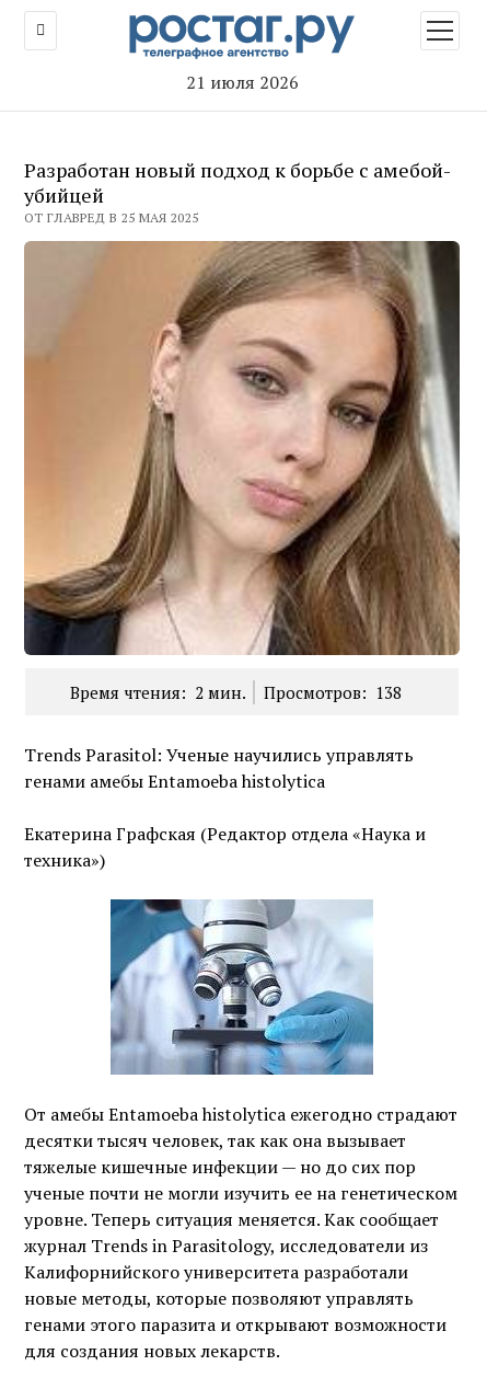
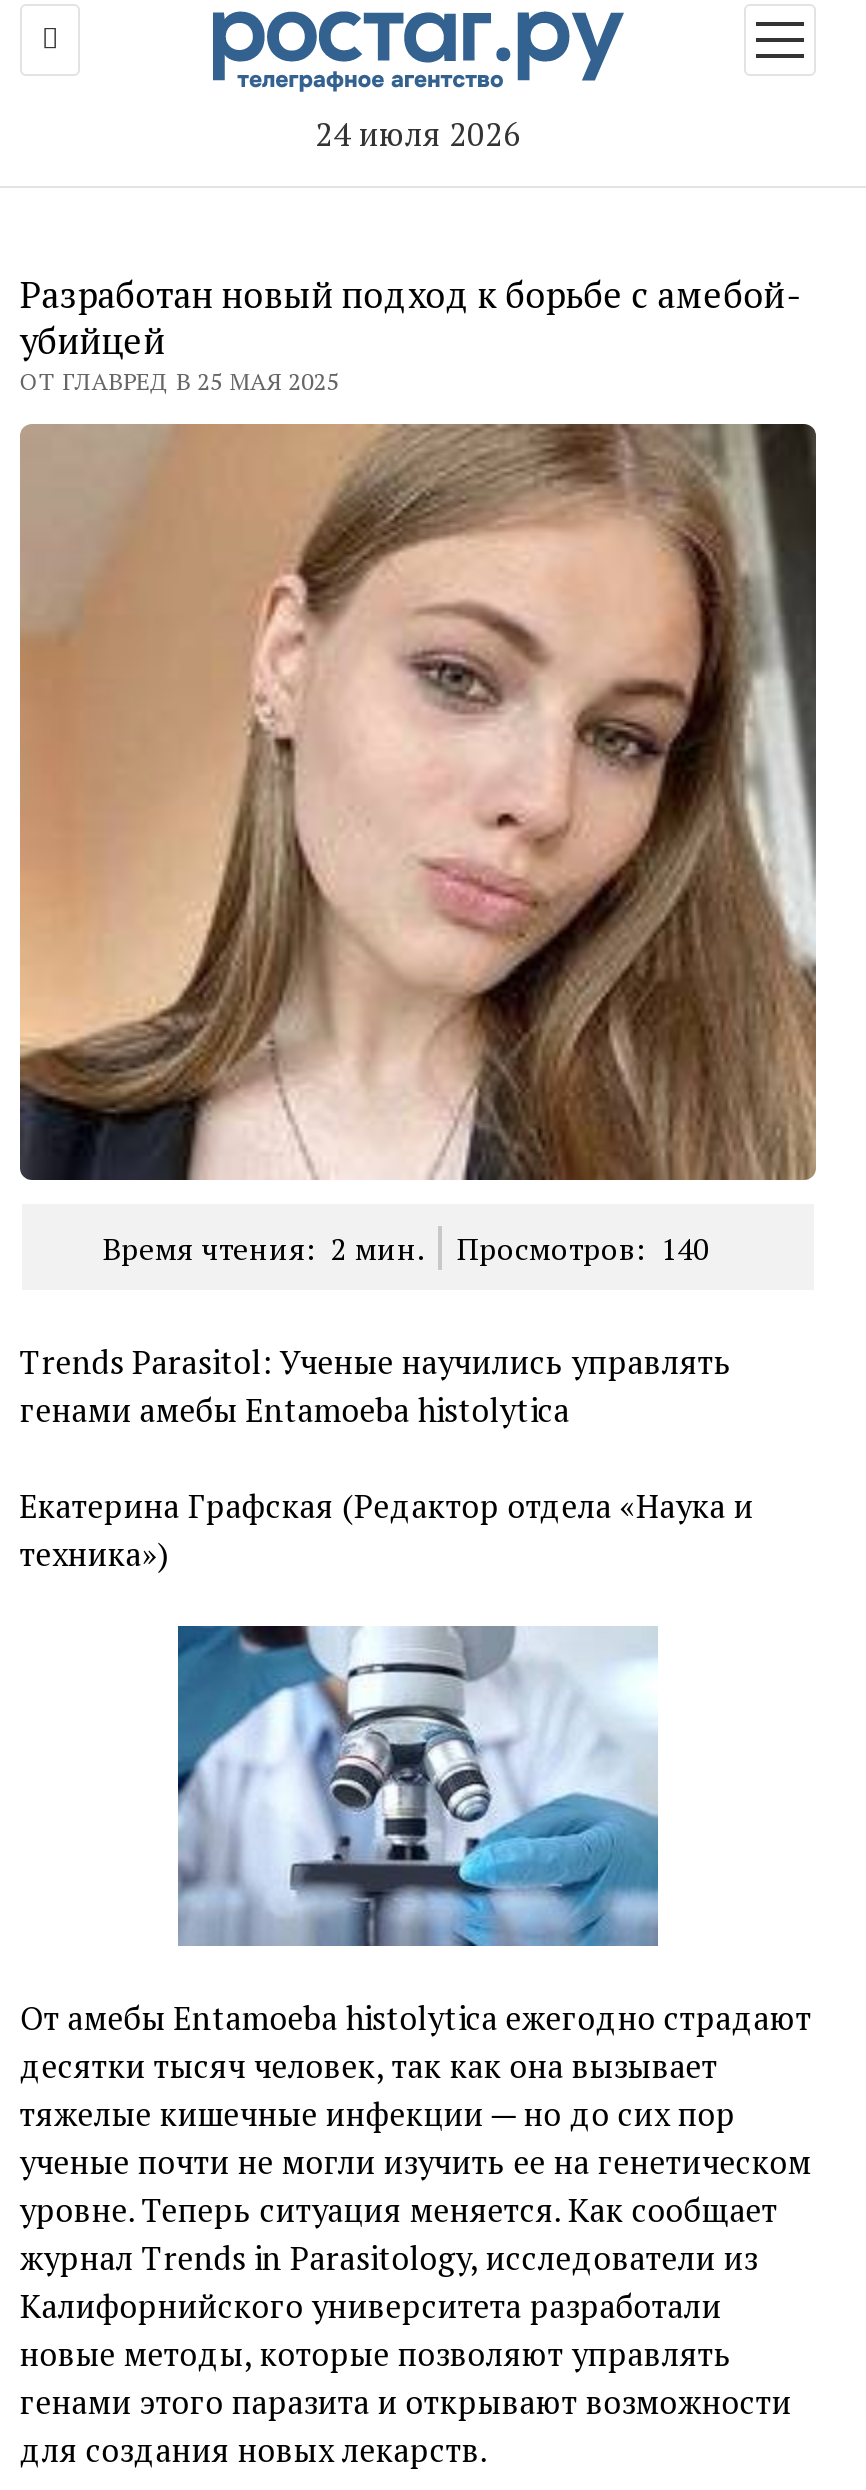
- 21 июля 2026
+ 24 июля 2026

- Время чтения: 2 мин. Просмотров: 138
+ Время чтения: 2 мин. Просмотров: 140
